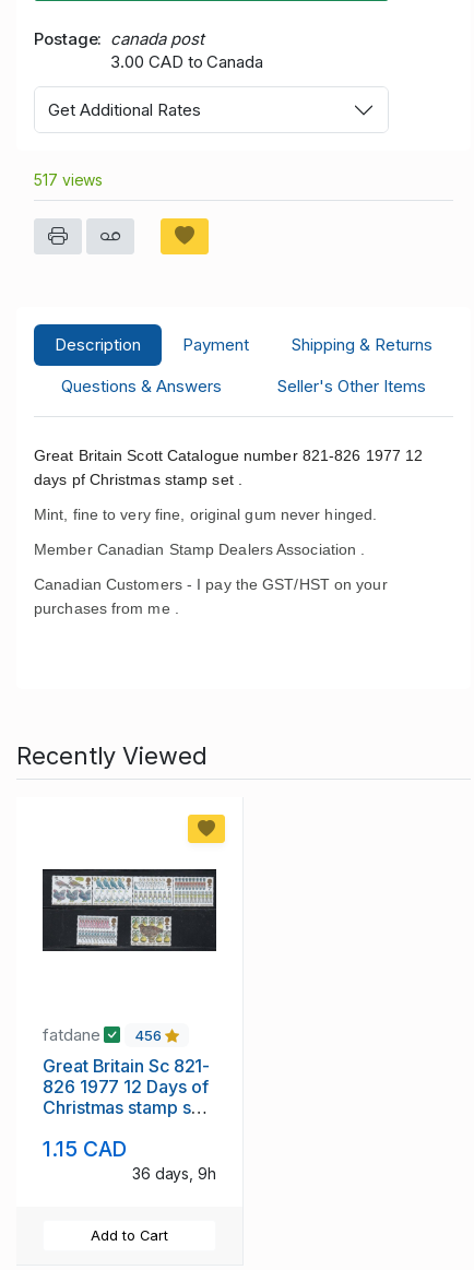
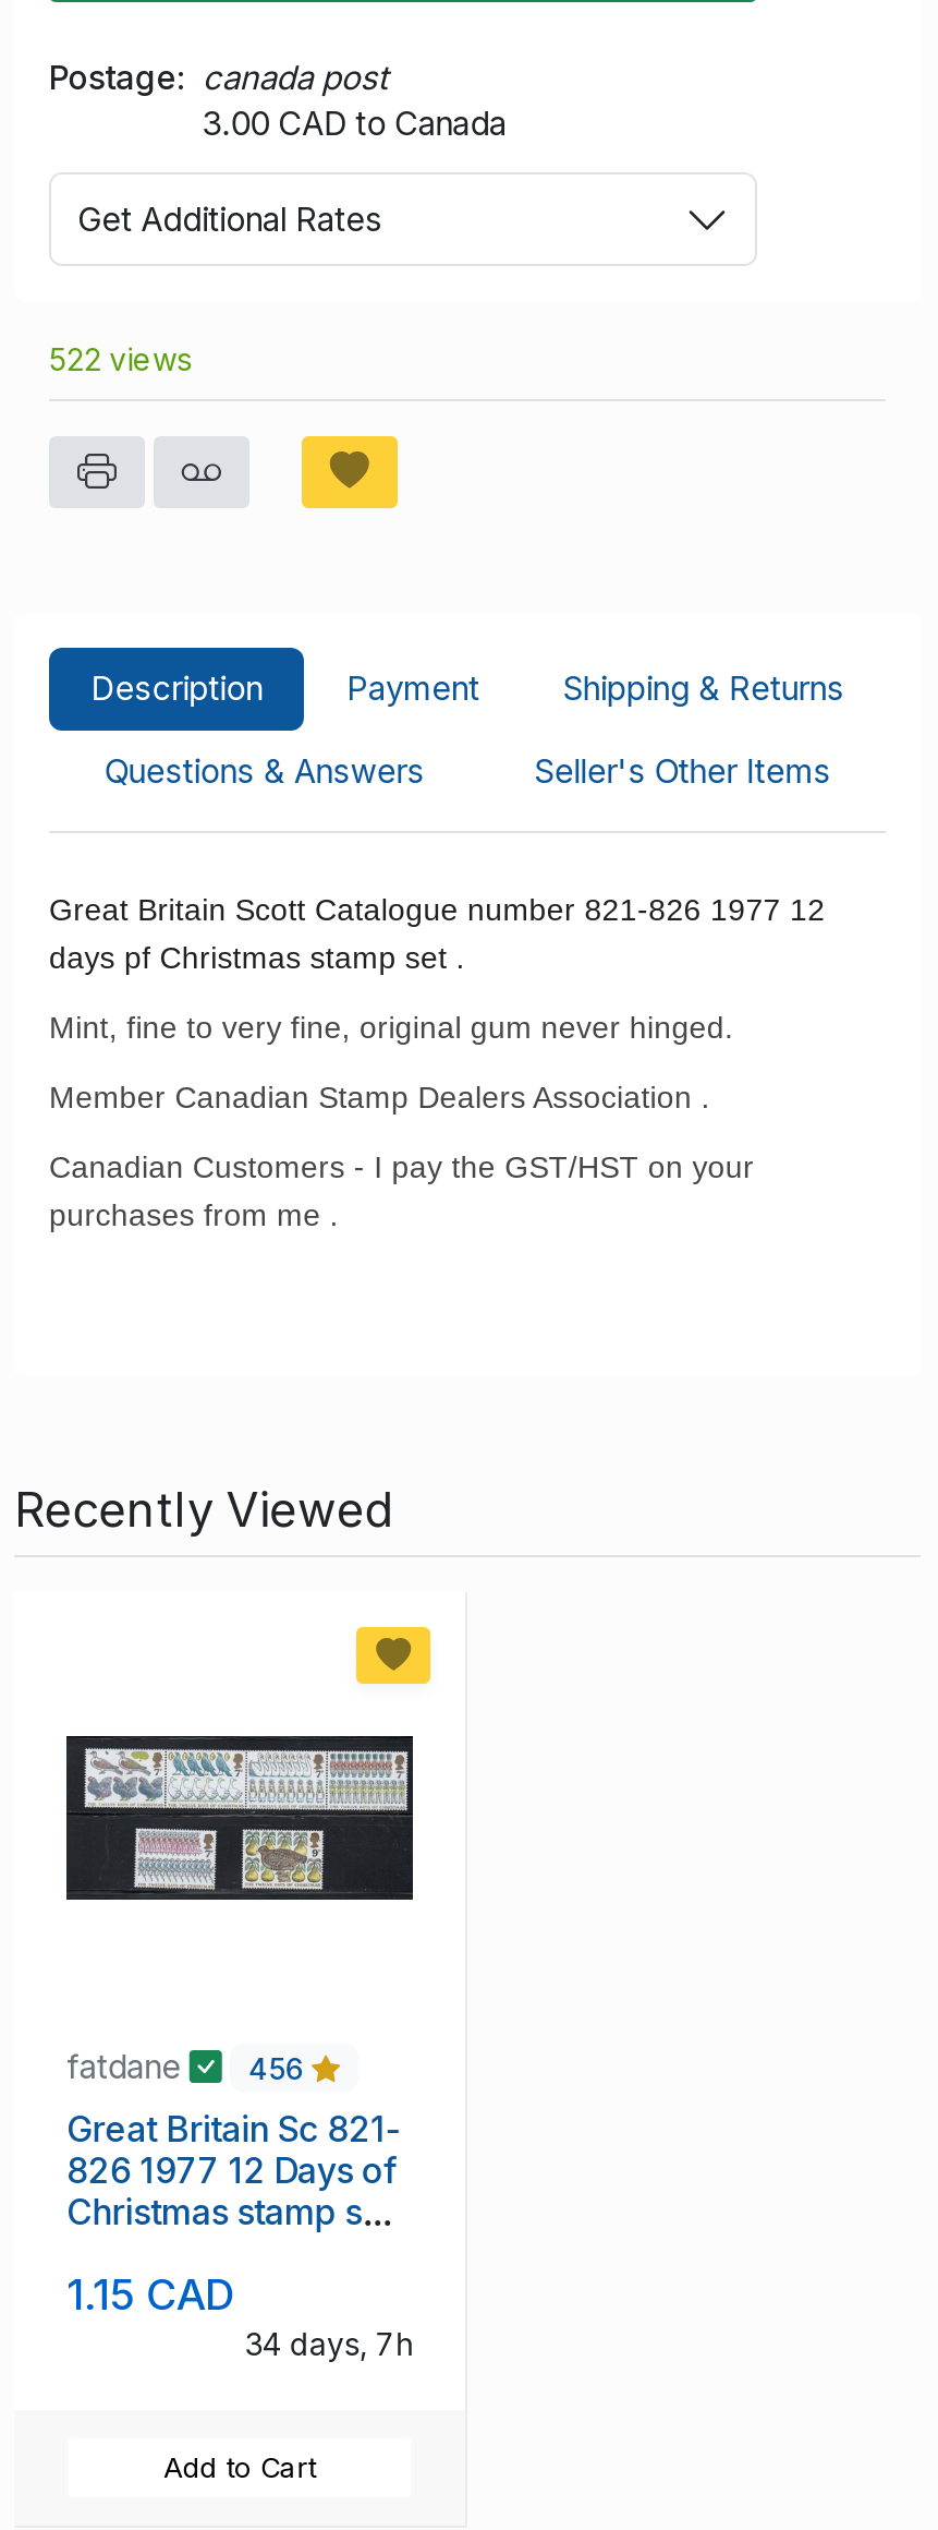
- 517 views
+ 522 views

- 36 days, 9h
+ 34 days, 7h
